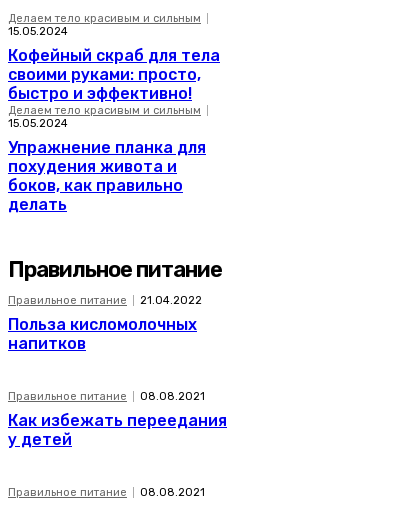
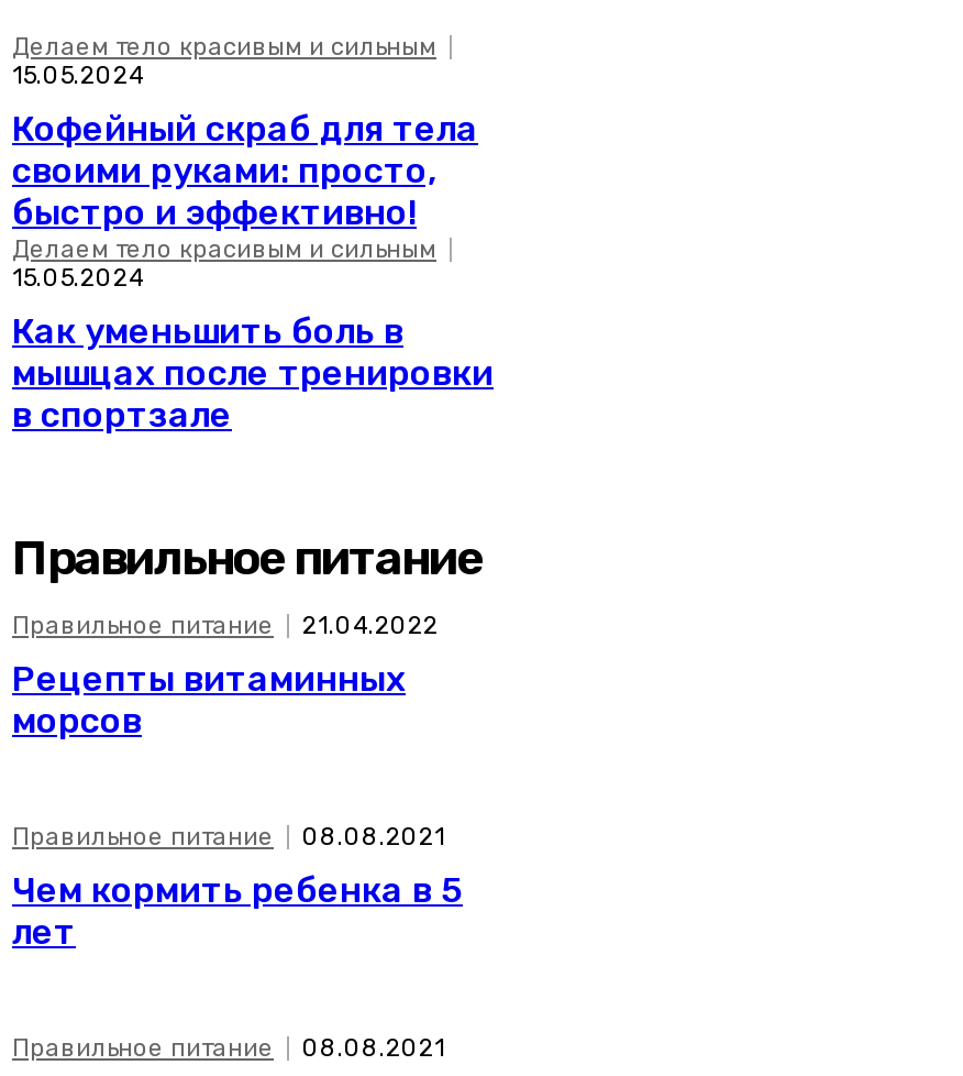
- Упражнение планка для
- похудения живота и
- боков, как правильно
- делать
+ Как уменьшить боль в
+ мышцах после тренировки
+ в спортзале

- Польза кисломолочных
- напитков
+ Рецепты витаминных
+ морсов

- Как избежать переедания
- у детей
+ Чем кормить ребенка в 5
+ лет
